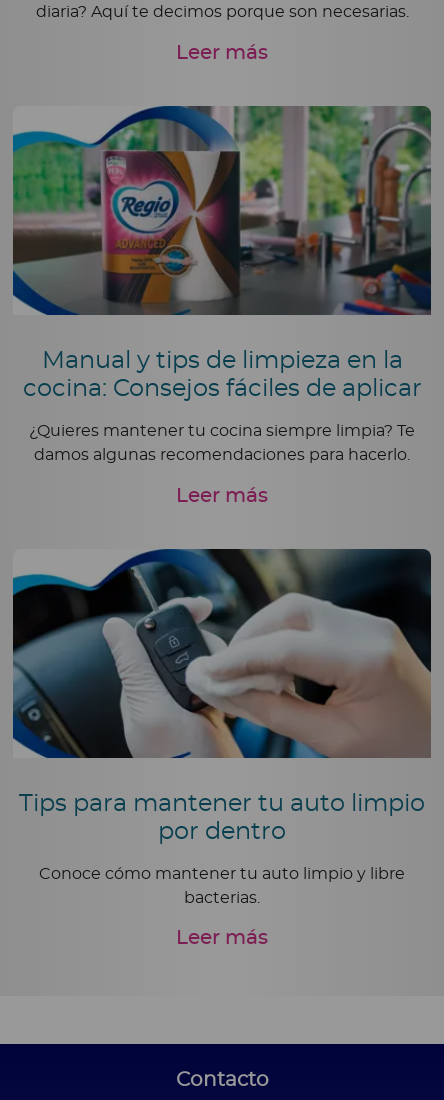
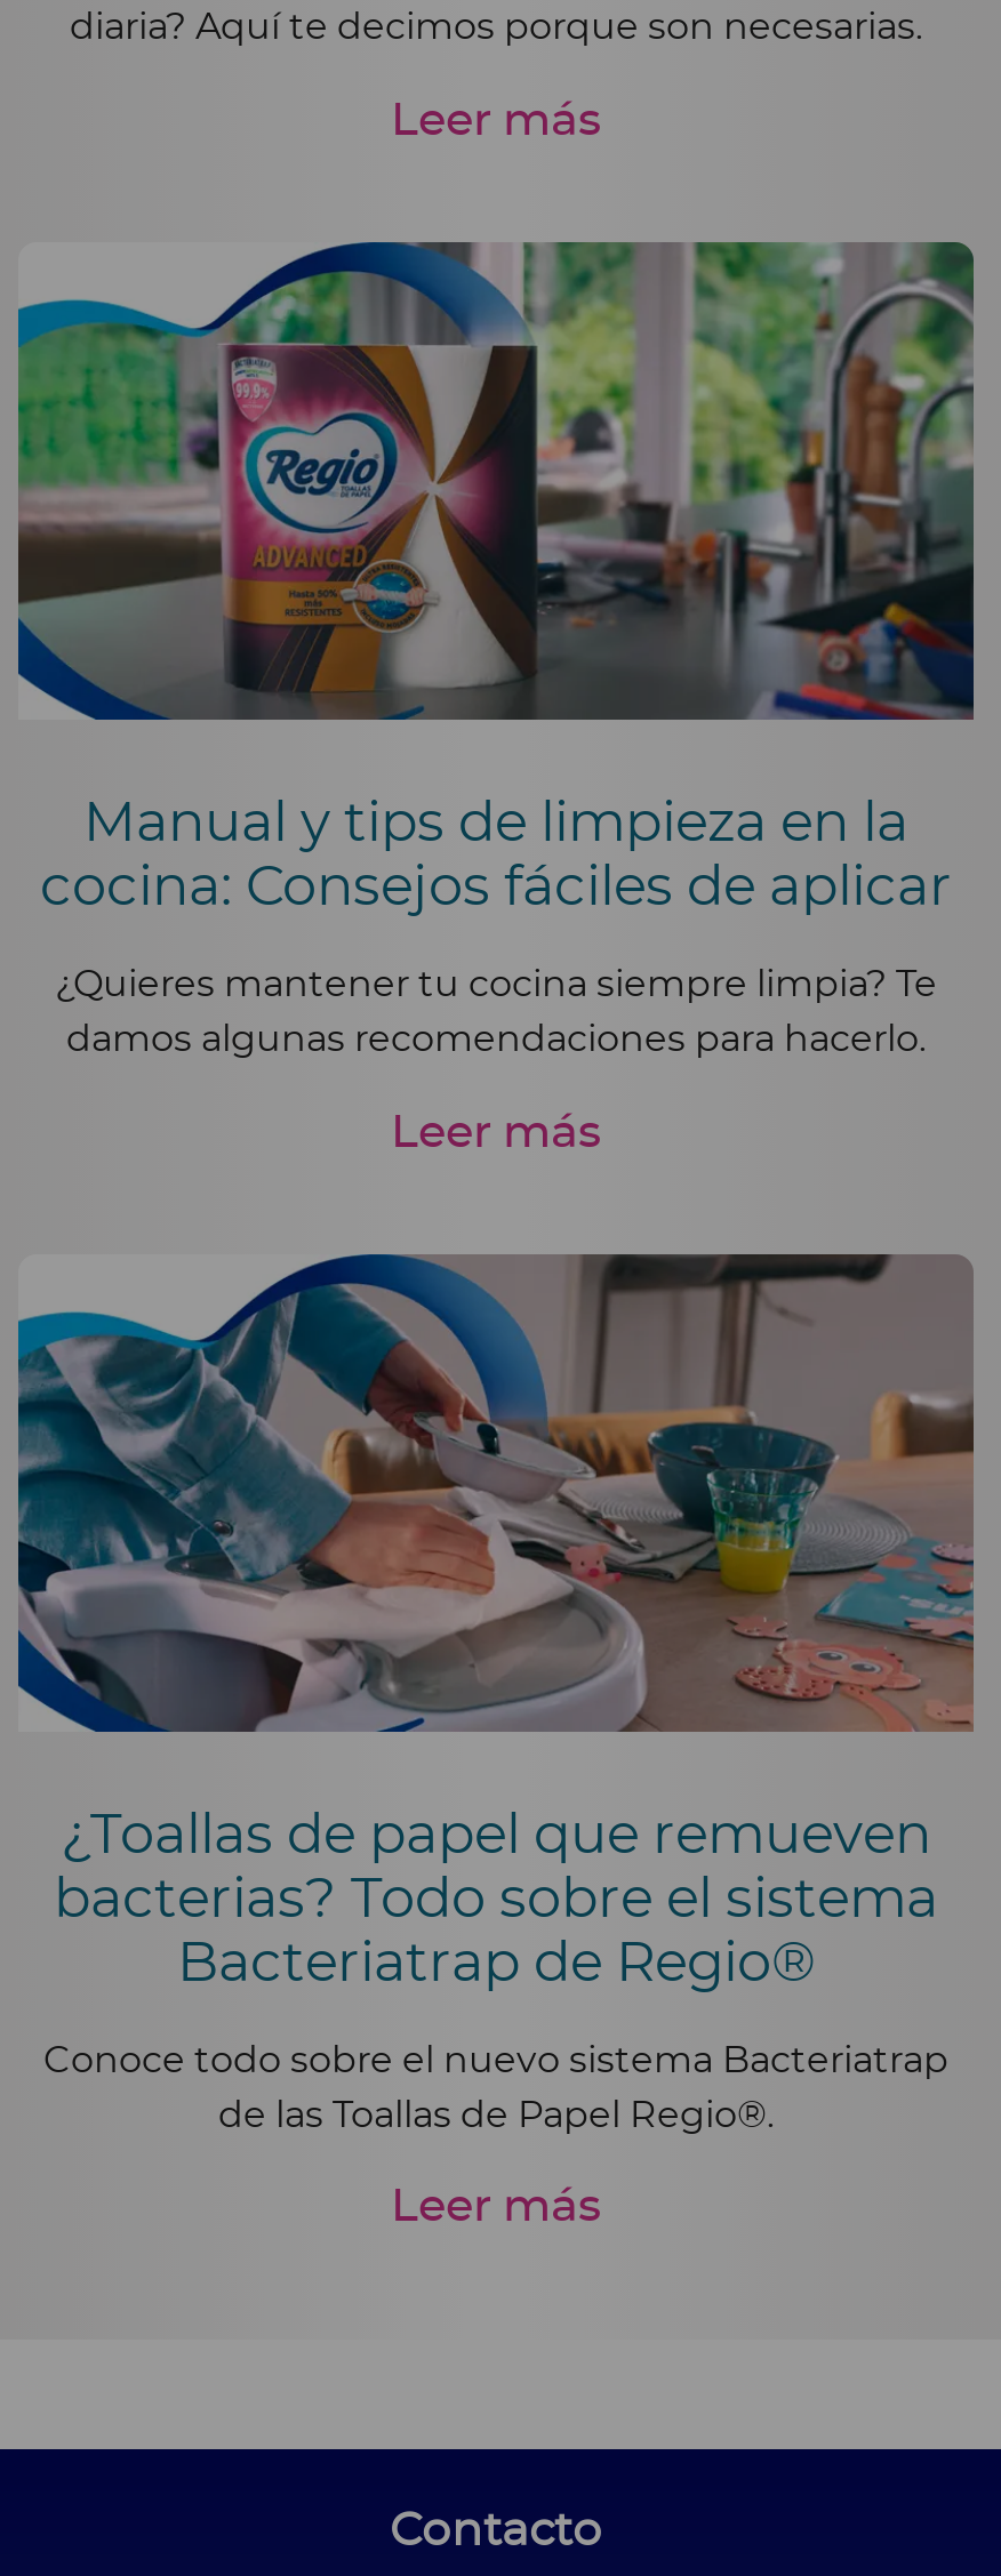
- [image]
- Tips para mantener tu auto limpio
- por dentro
+ [image]
+ ¿Toallas de papel que remueven
+ bacterias? Todo sobre el sistema
+ Bacteriatrap de Regio®

- Conoce cómo mantener tu auto limpio y libre
+ Conoce todo sobre el nuevo sistema Bacteriatrap

- bacterias.
+ de las Toallas de Papel Regio®.
